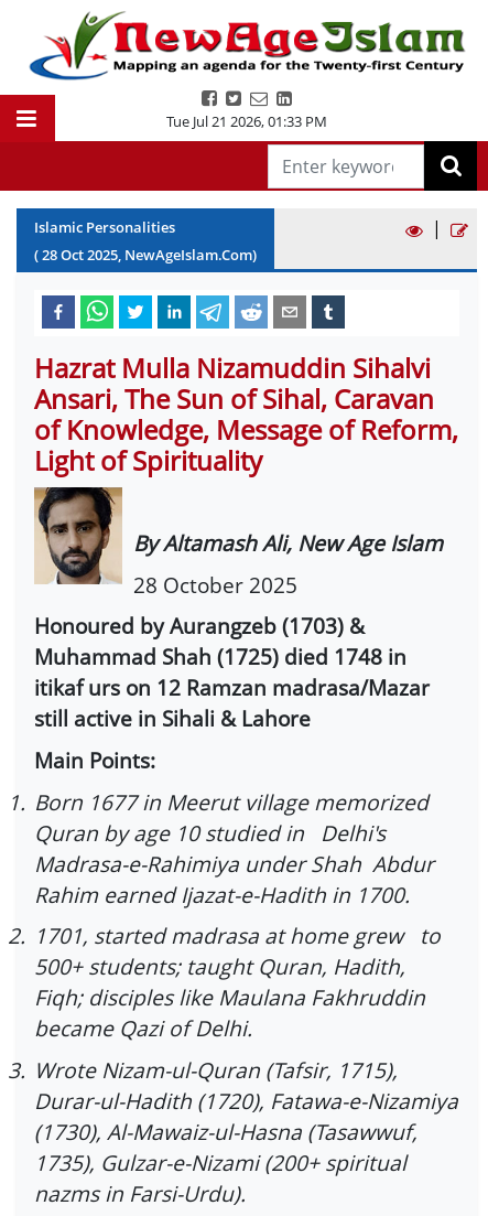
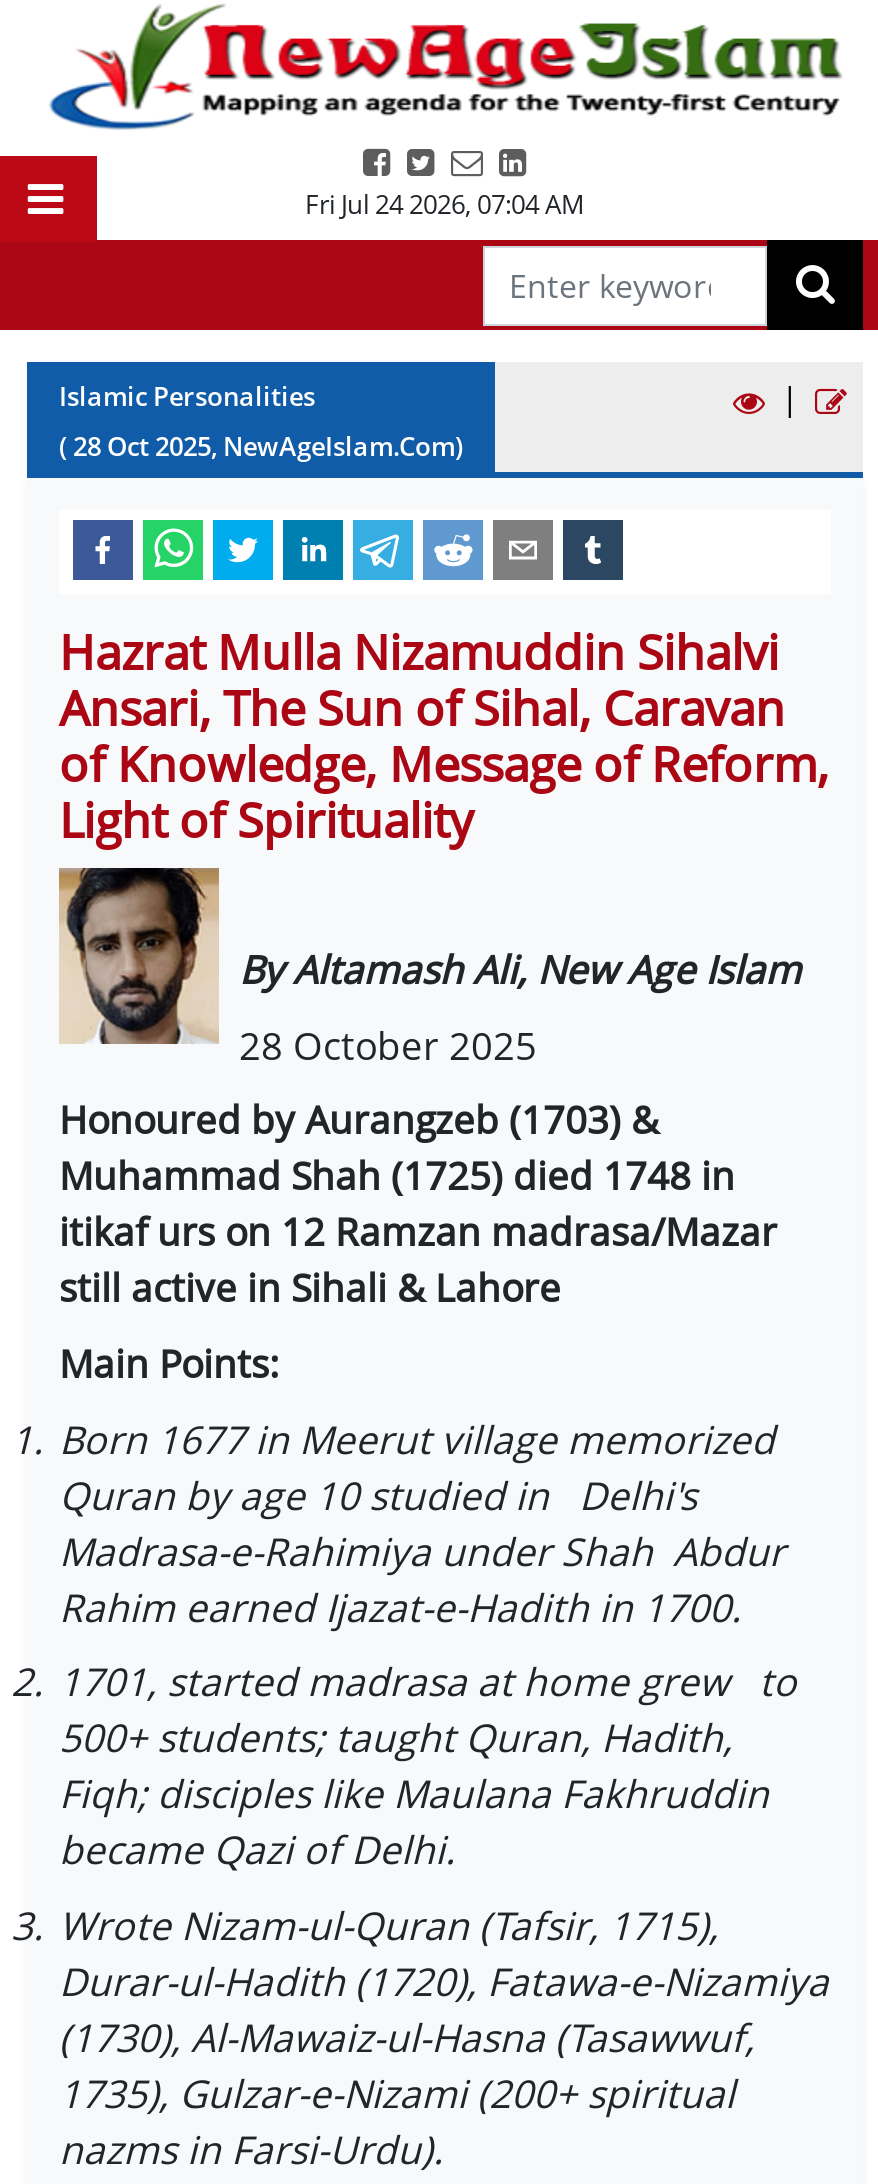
- Tue Jul 21 2026, 01:33 PM
+ Fri Jul 24 2026, 07:04 AM
